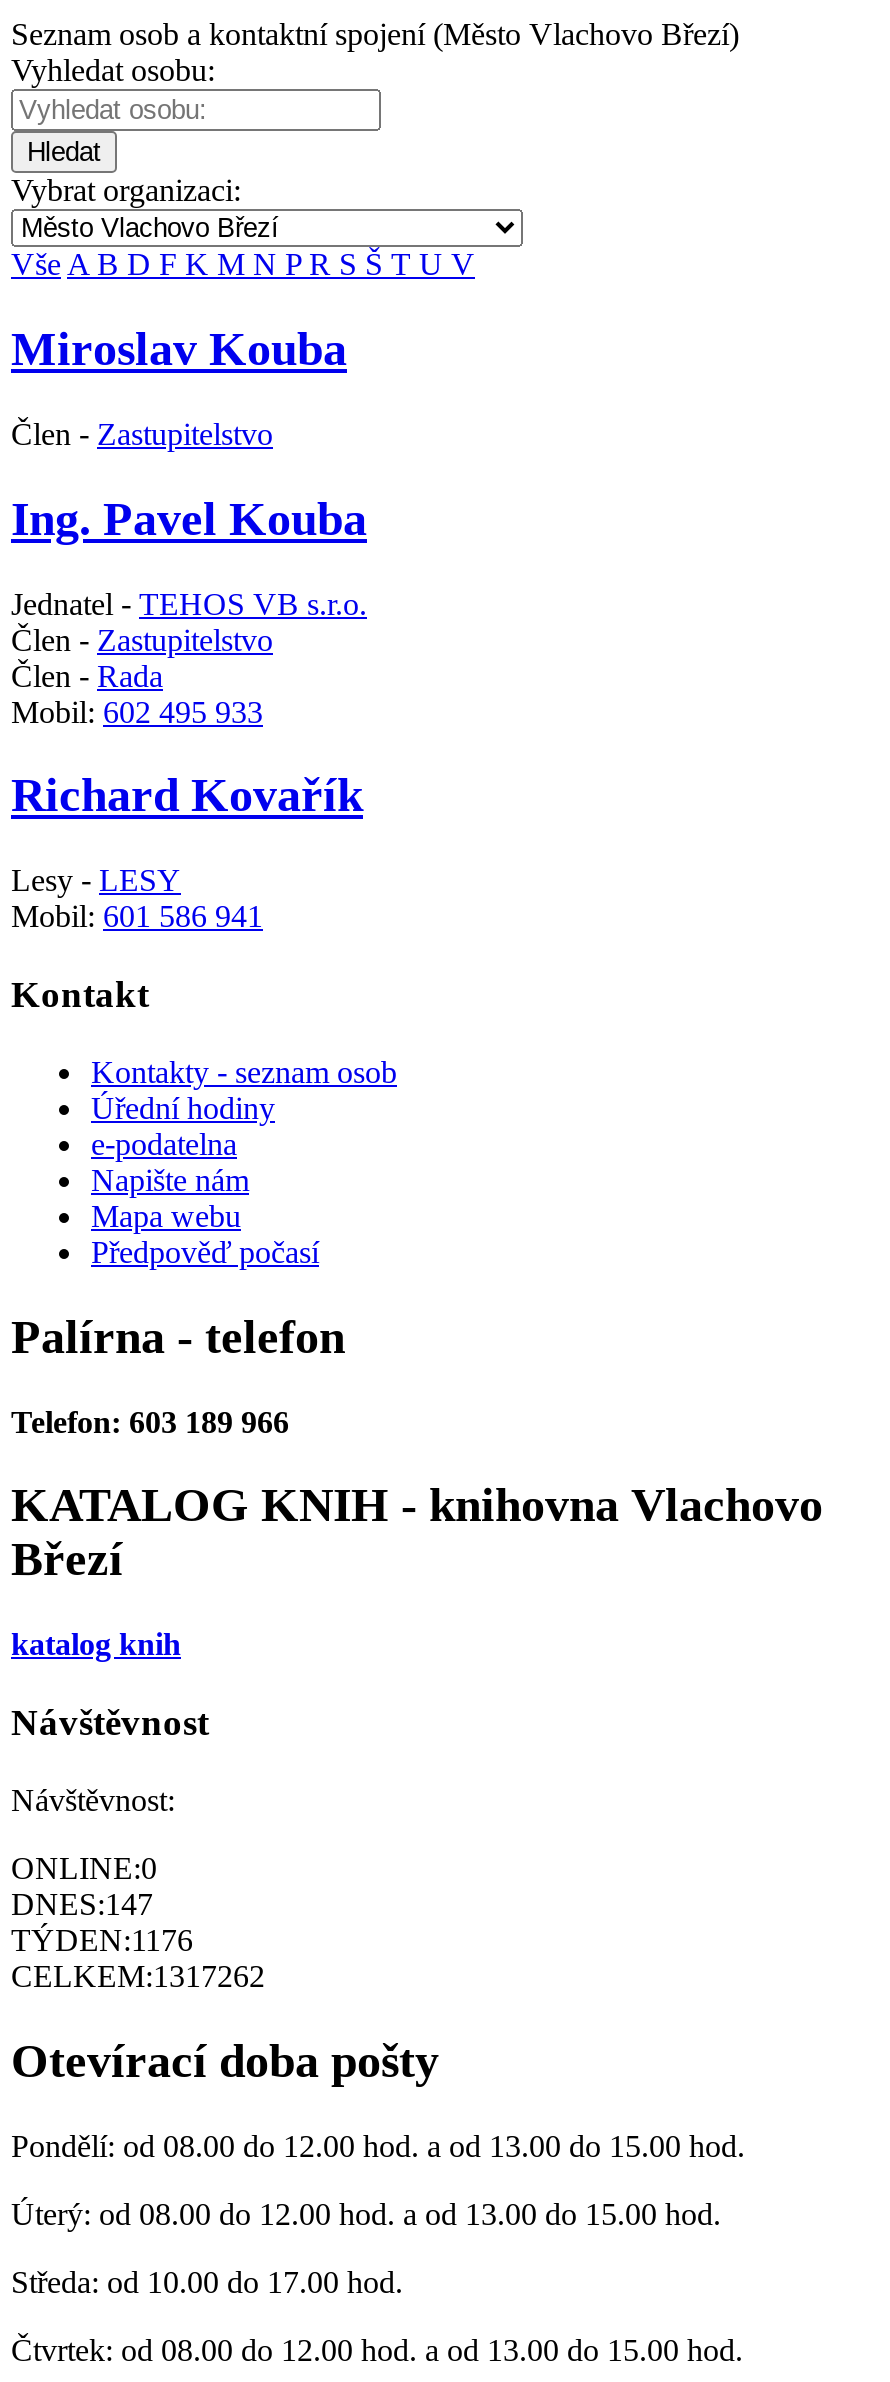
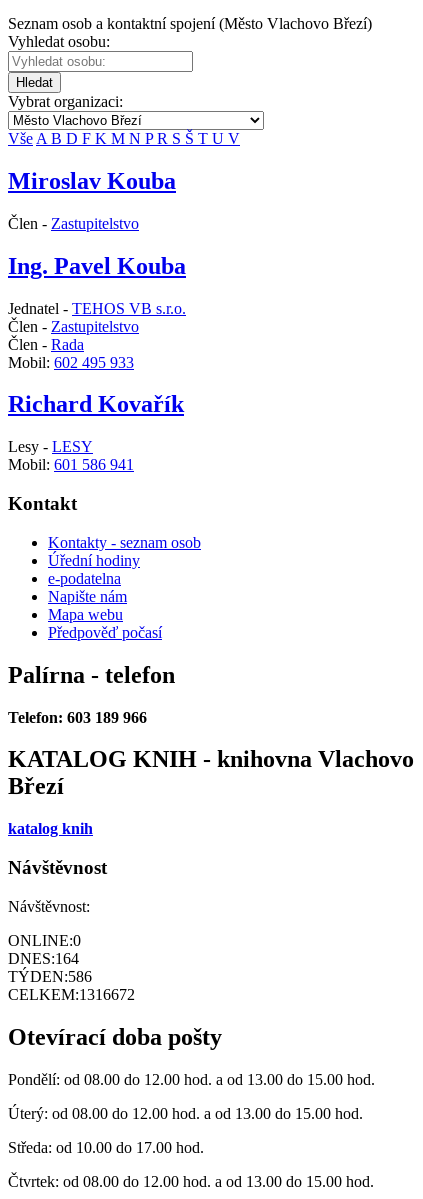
- DNES:147
+ DNES:164

- TÝDEN:1176
+ TÝDEN:586

- CELKEM:1317262
+ CELKEM:1316672
